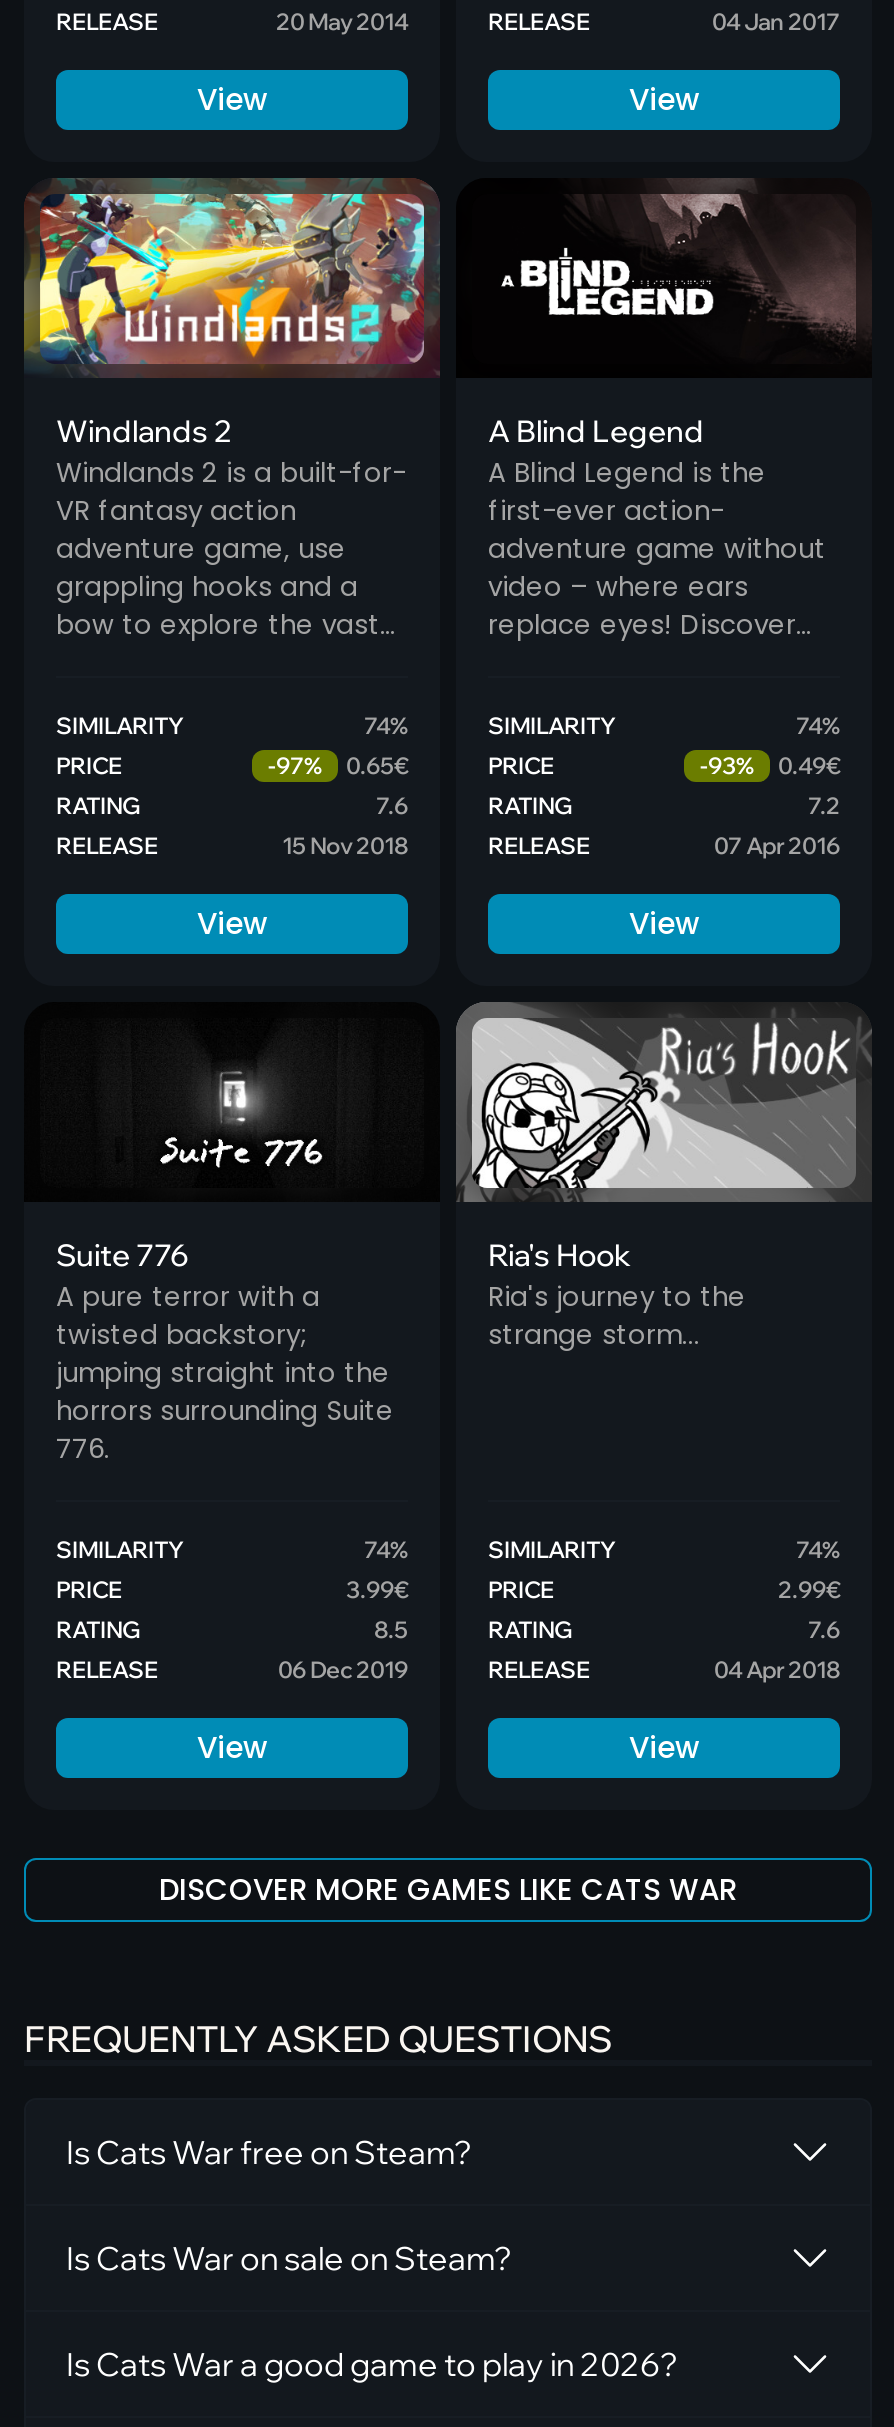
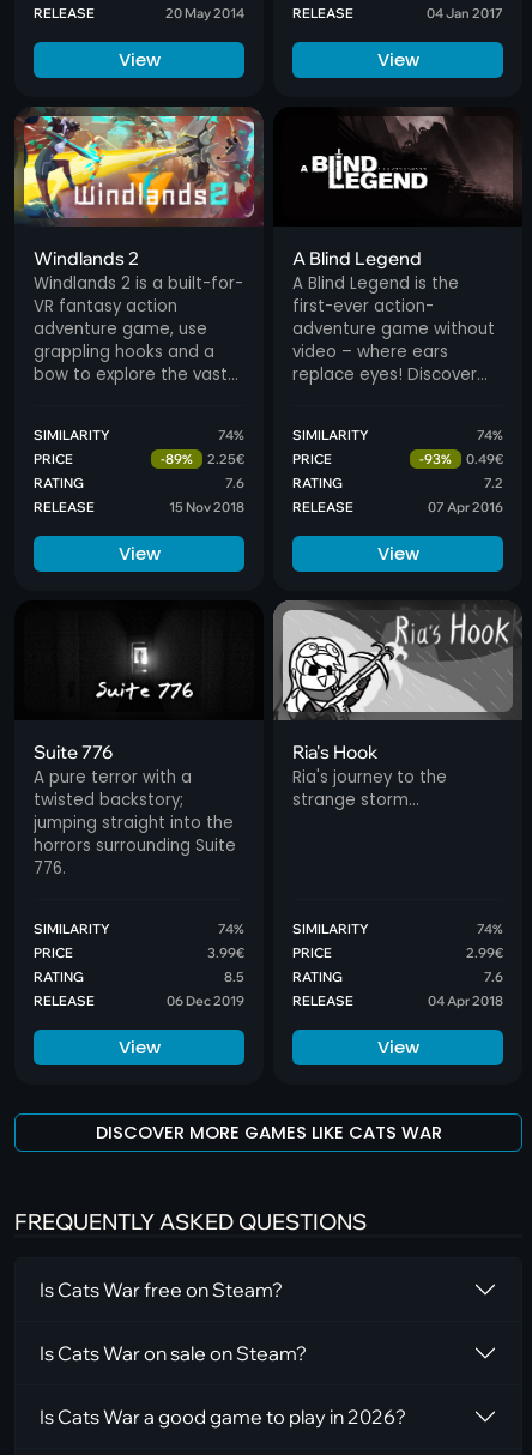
- -97%
+ -89%

- 0.65€
+ 2.25€
